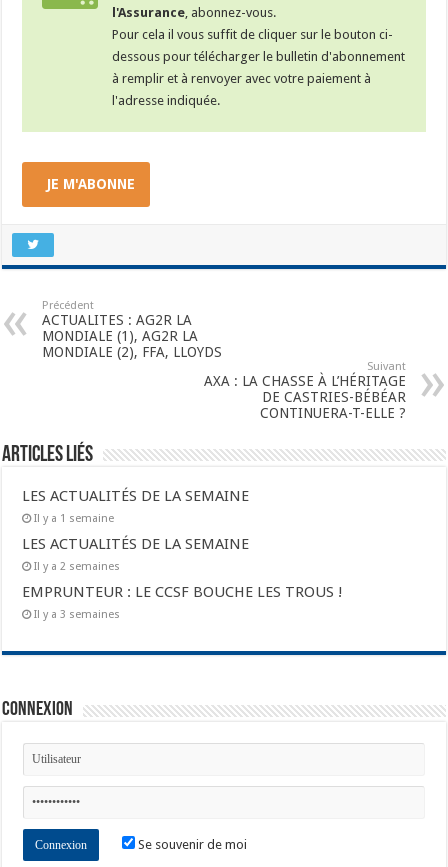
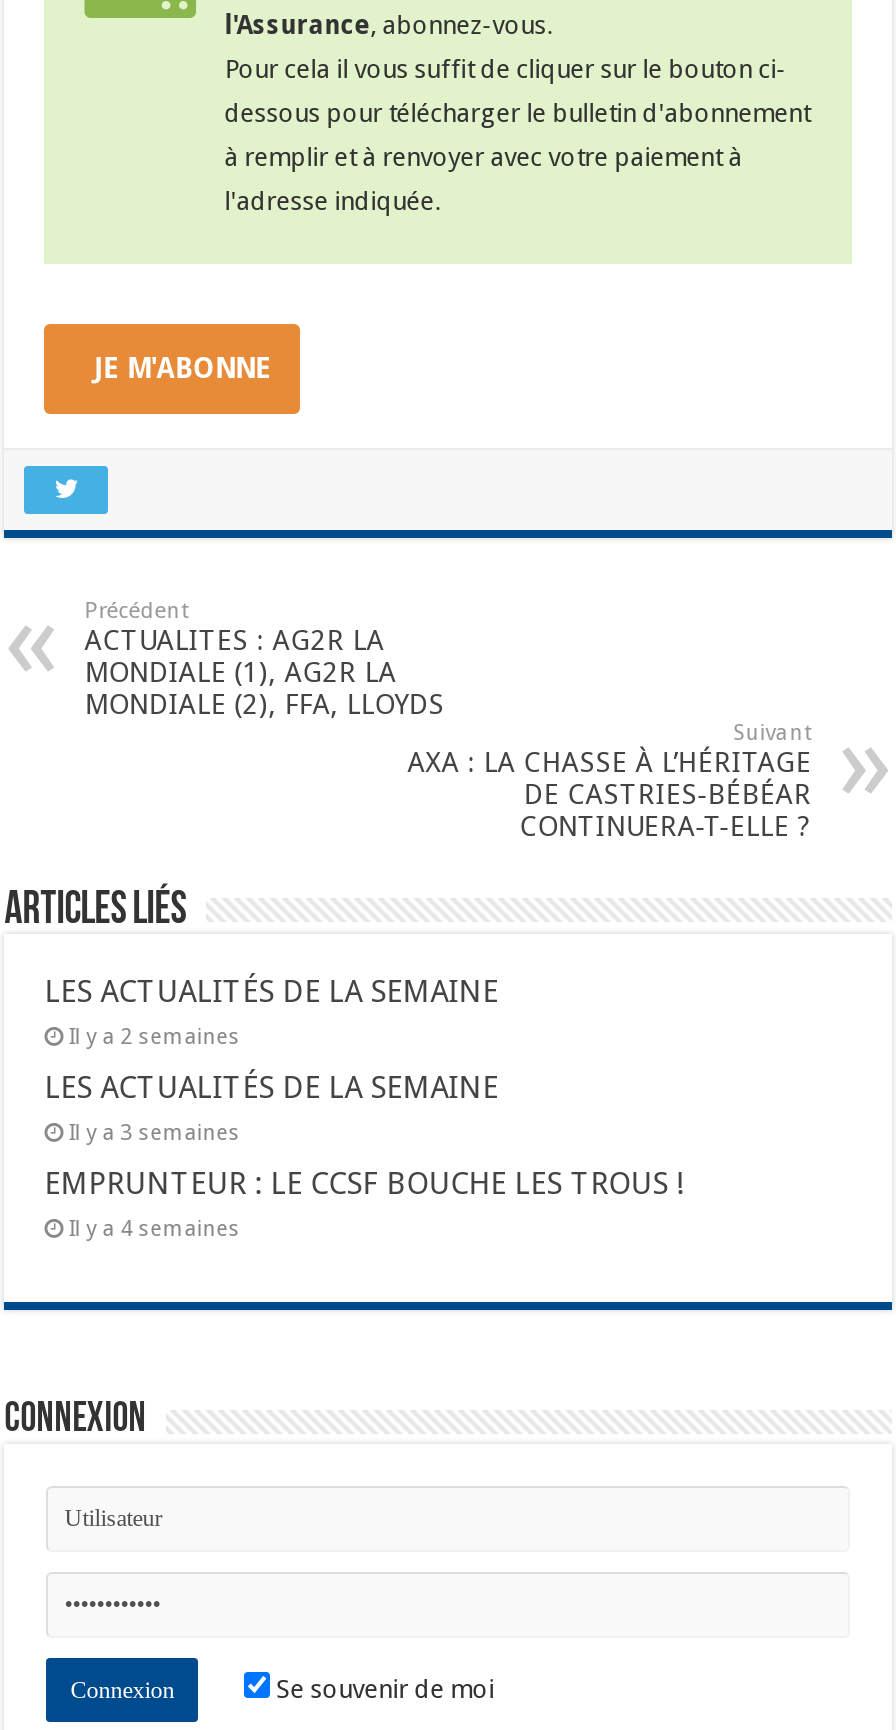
- Il y a 1 semaine

moved up: Il y a 2 semaines

+ Il y a 4 semaines

moved up: Il y a 3 semaines
